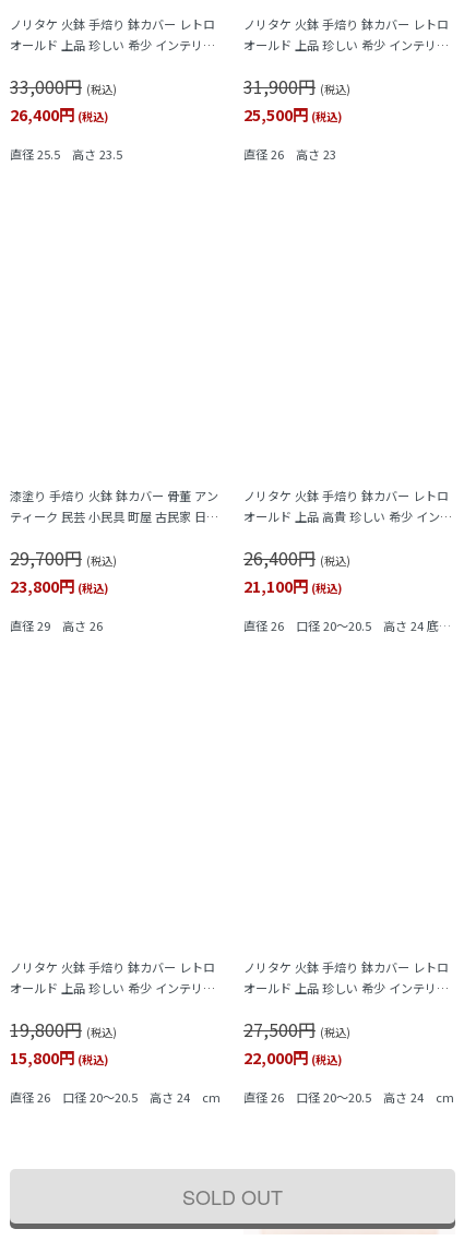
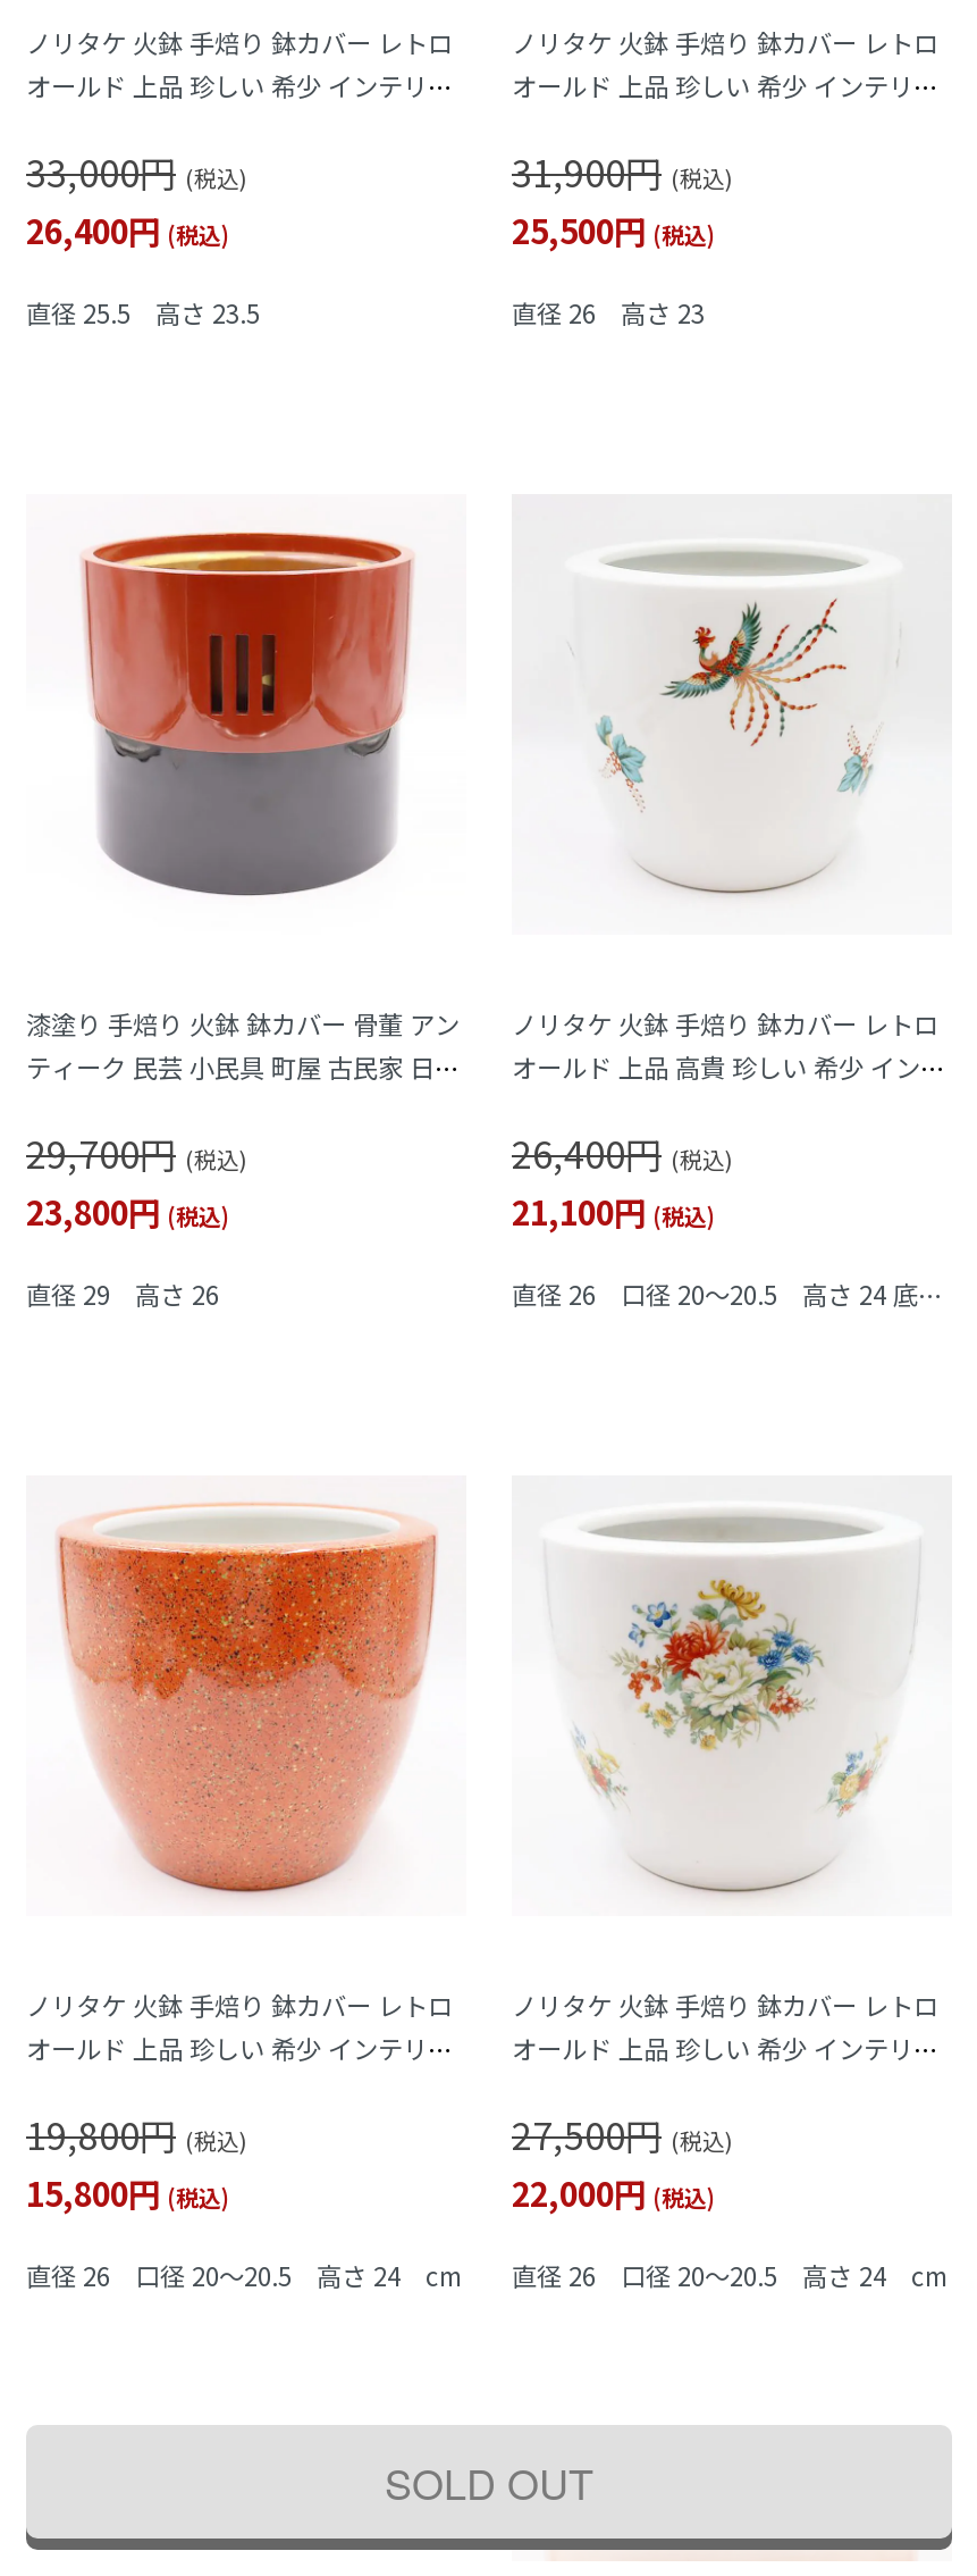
+ [image]

+ [image]

+ [image]

+ [image]
